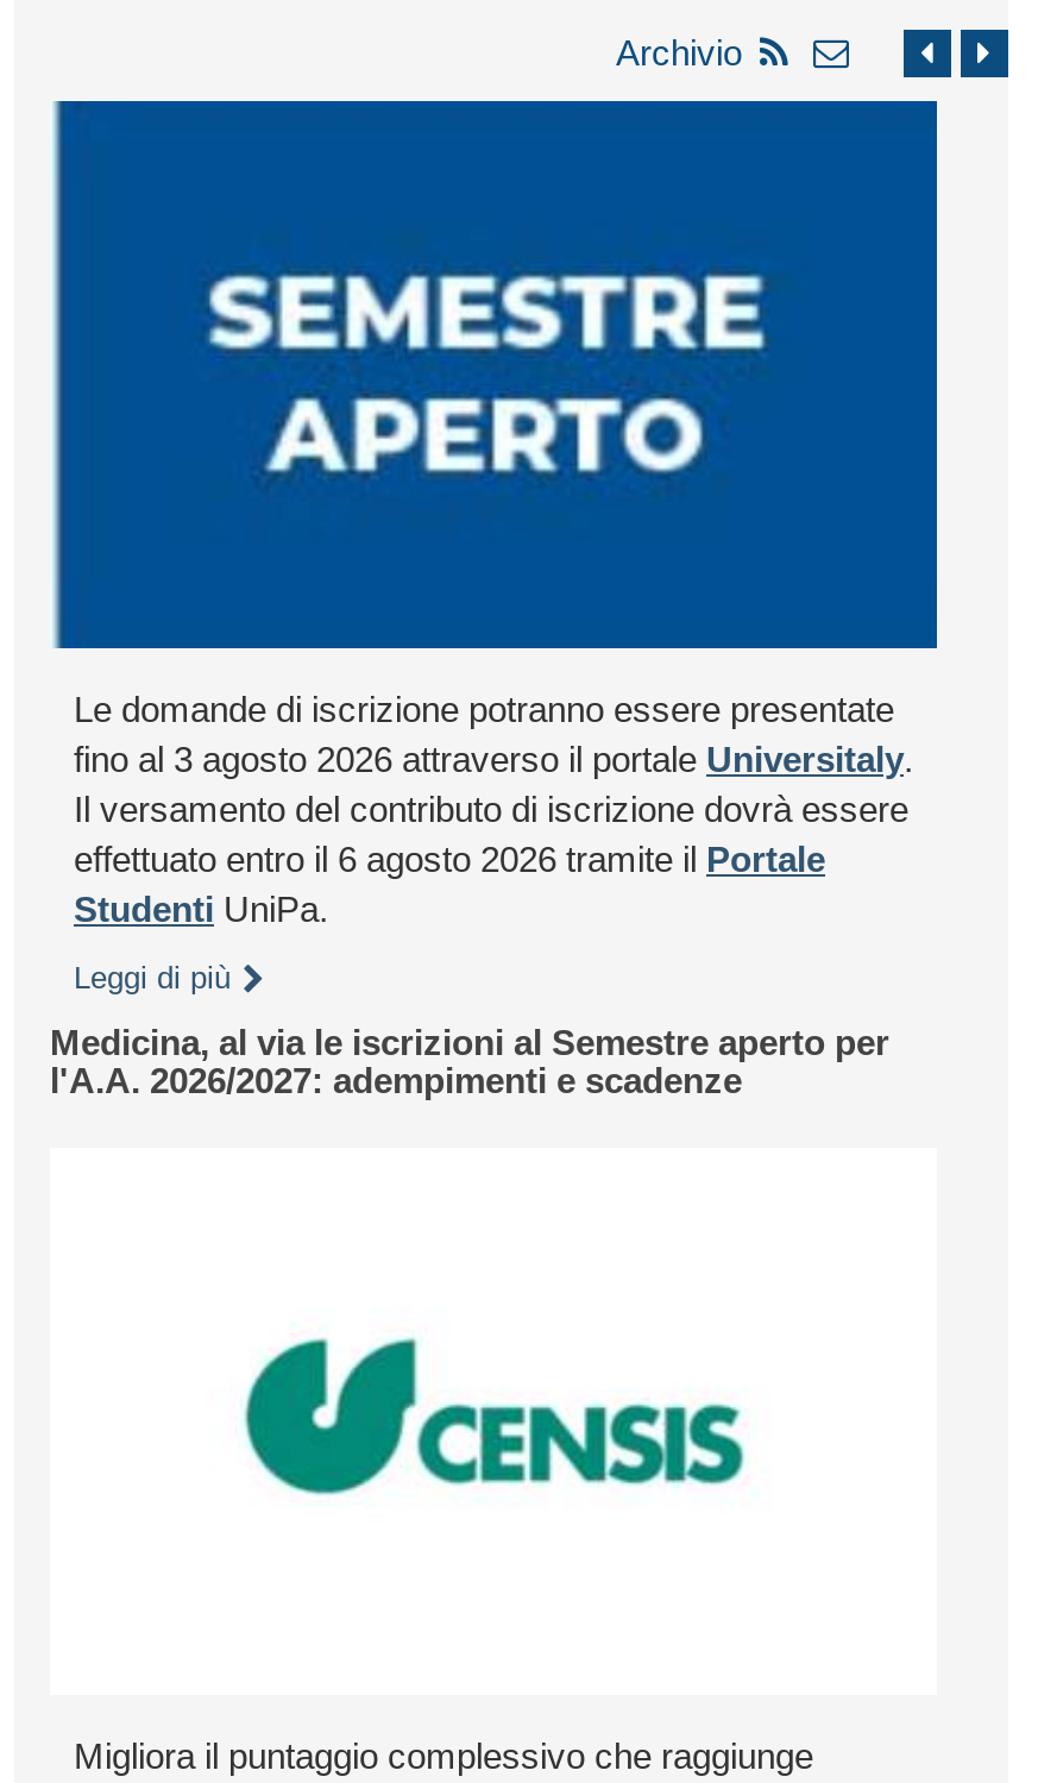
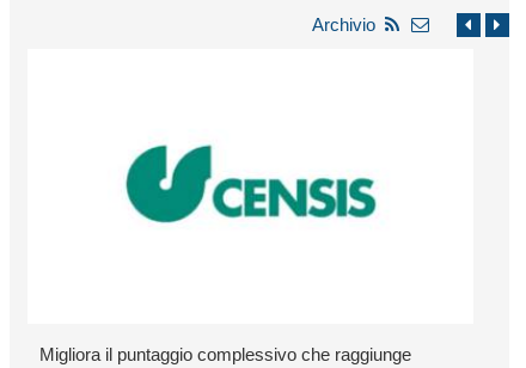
- [image]
- Le domande di iscrizione potranno essere presentate
- fino al 3 agosto 2026 attraverso il portale Universitaly.
- Il versamento del contributo di iscrizione dovrà essere
- effettuato entro il 6 agosto 2026 tramite il Portale
- Studenti UniPa.
- Leggi di più
- Medicina, al via le iscrizioni al Semestre aperto per
- l'A.A. 2026/2027: adempimenti e scadenze
